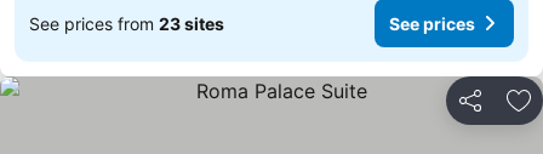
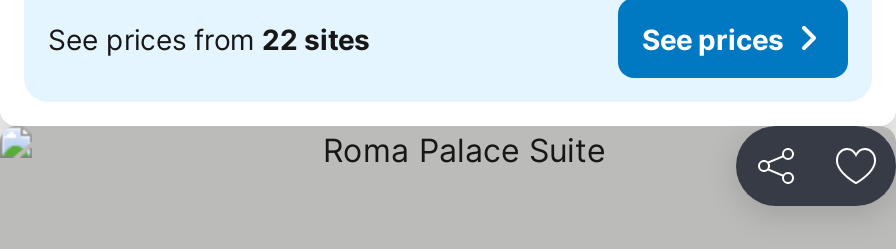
- See prices from 23 sites
+ See prices from 22 sites
